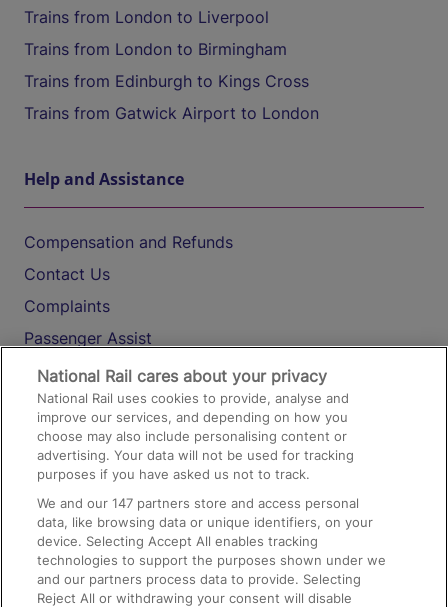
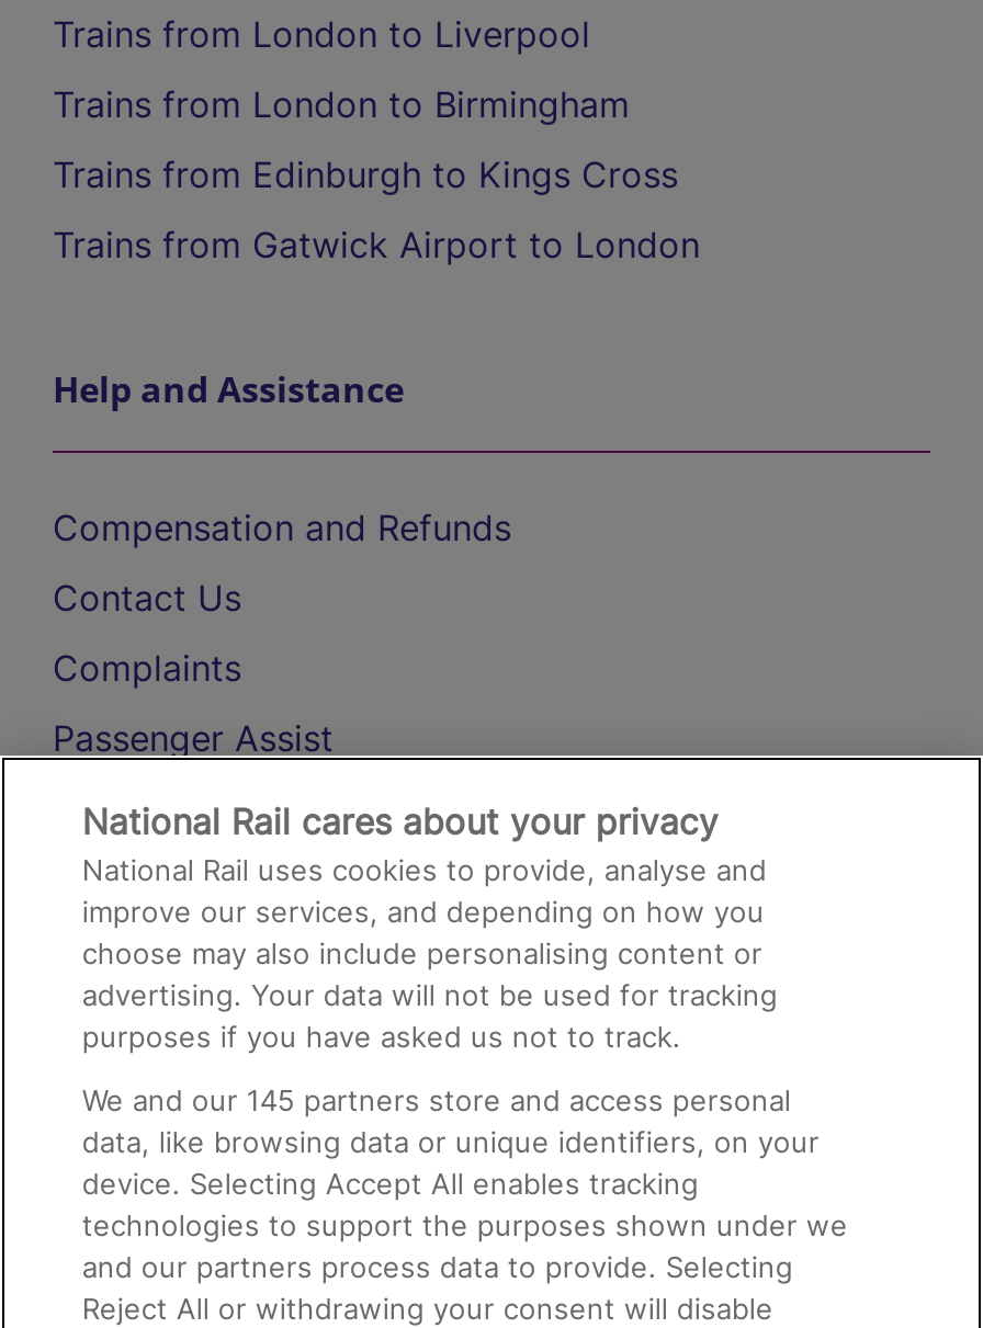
- We and our 147 partners store and access personal
+ We and our 145 partners store and access personal
